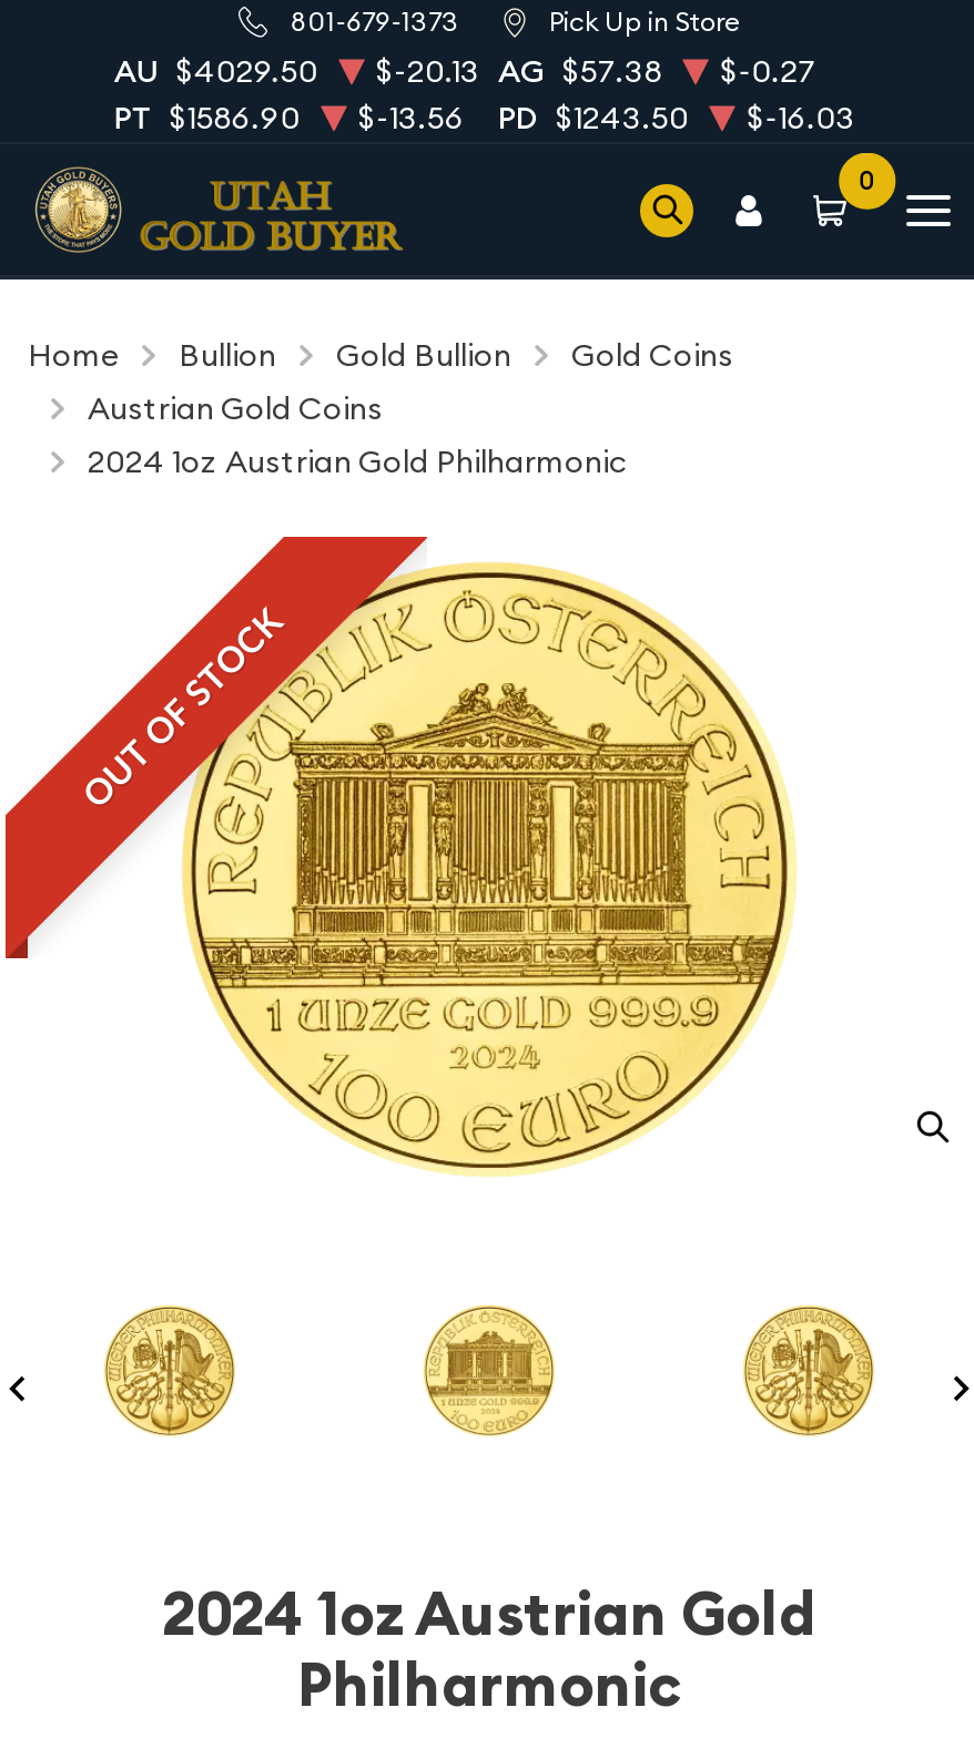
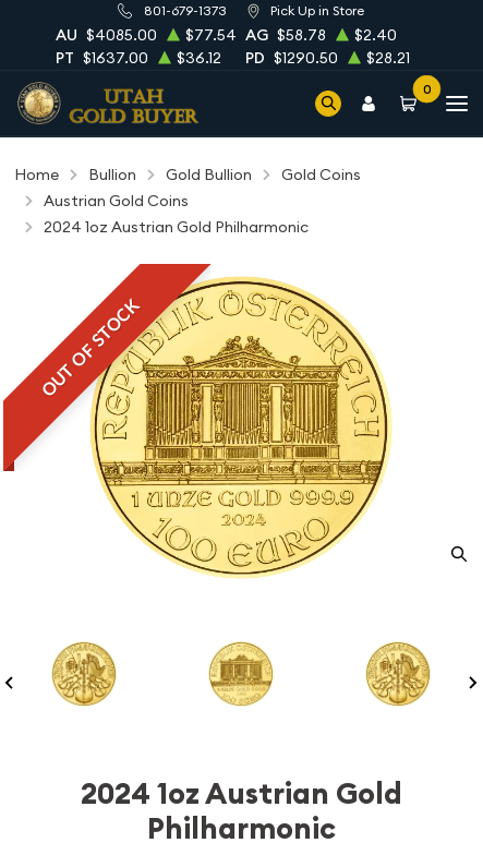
- AU $4029.50
+ AU $4085.00

- $-20.13 AG $57.38
+ $77.54 AG $58.78

- $-0.27
+ $2.40

- PT $1586.90
+ PT $1637.00

- $-13.56
+ $36.12

- PD $1243.50
+ PD $1290.50

- $-16.03
+ $28.21
